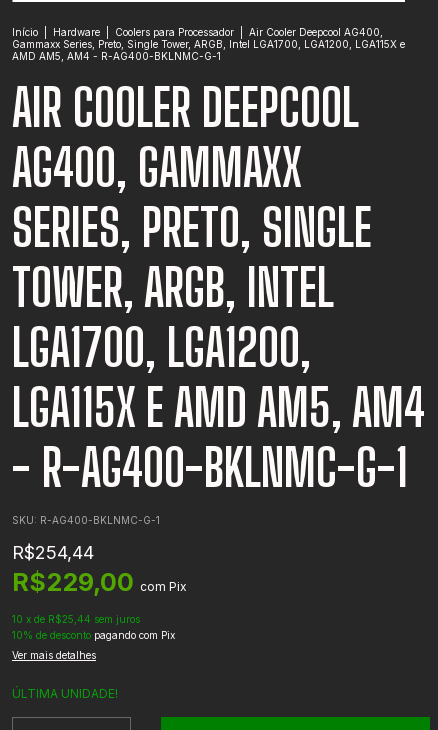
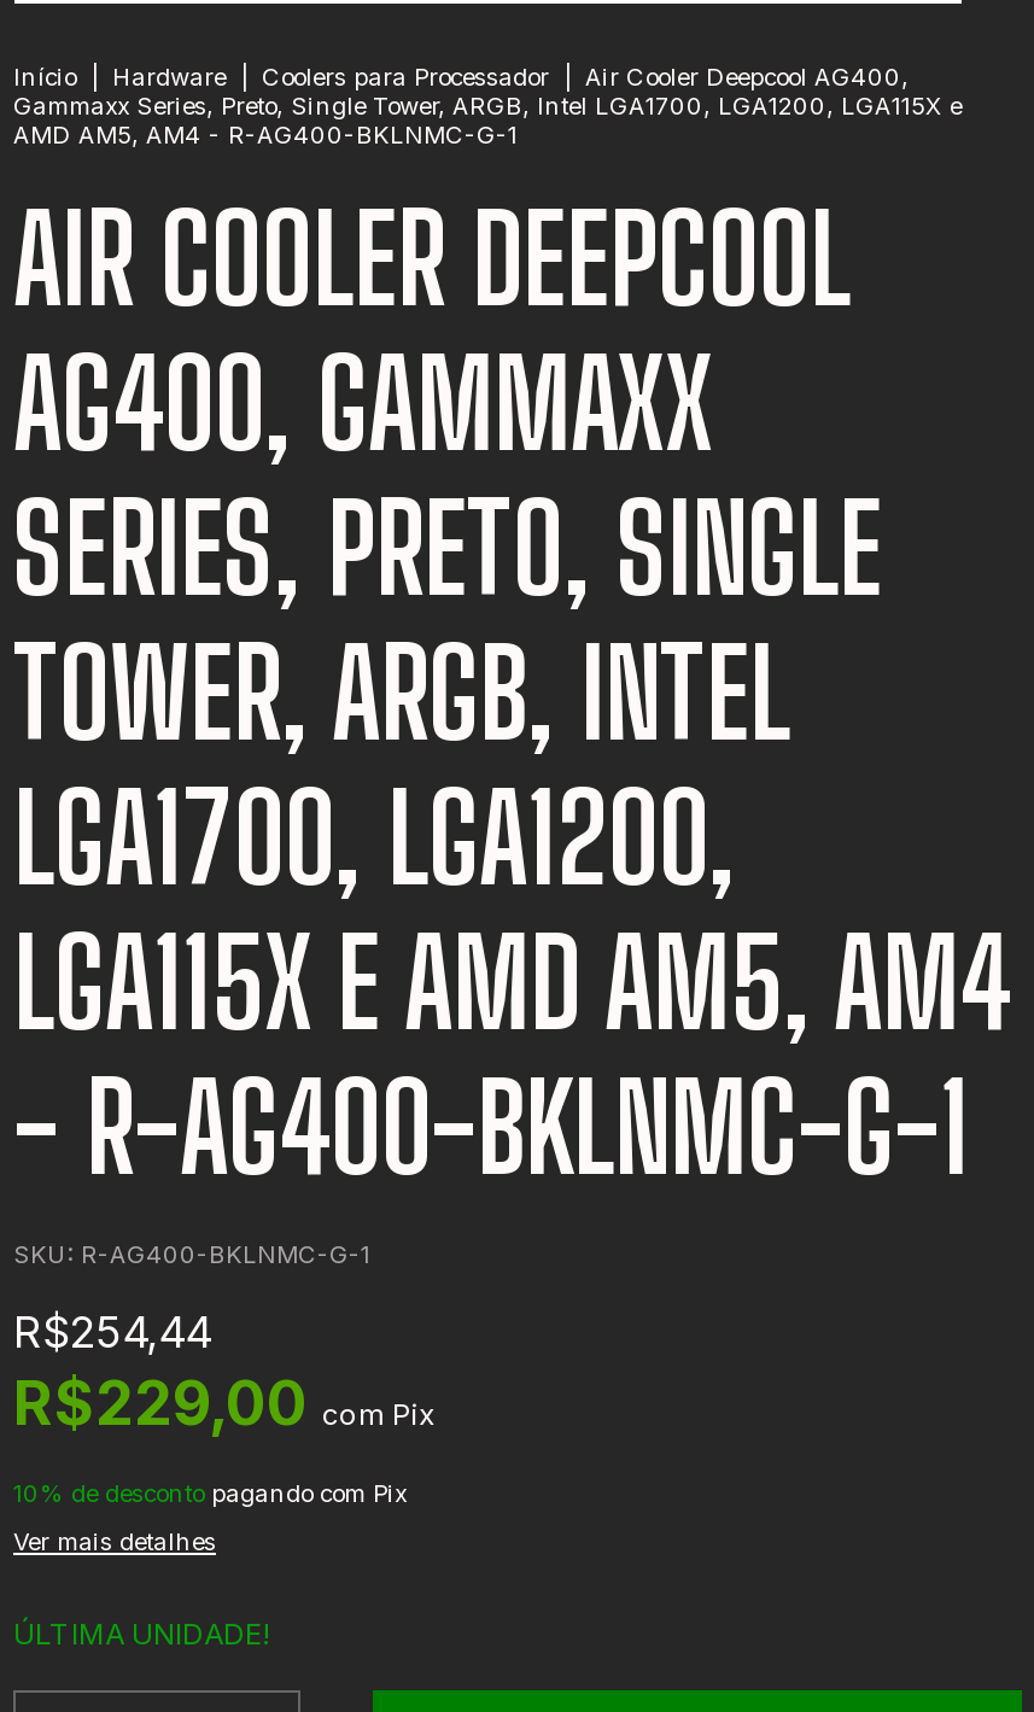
- 10 x de R$25,44 sem juros
